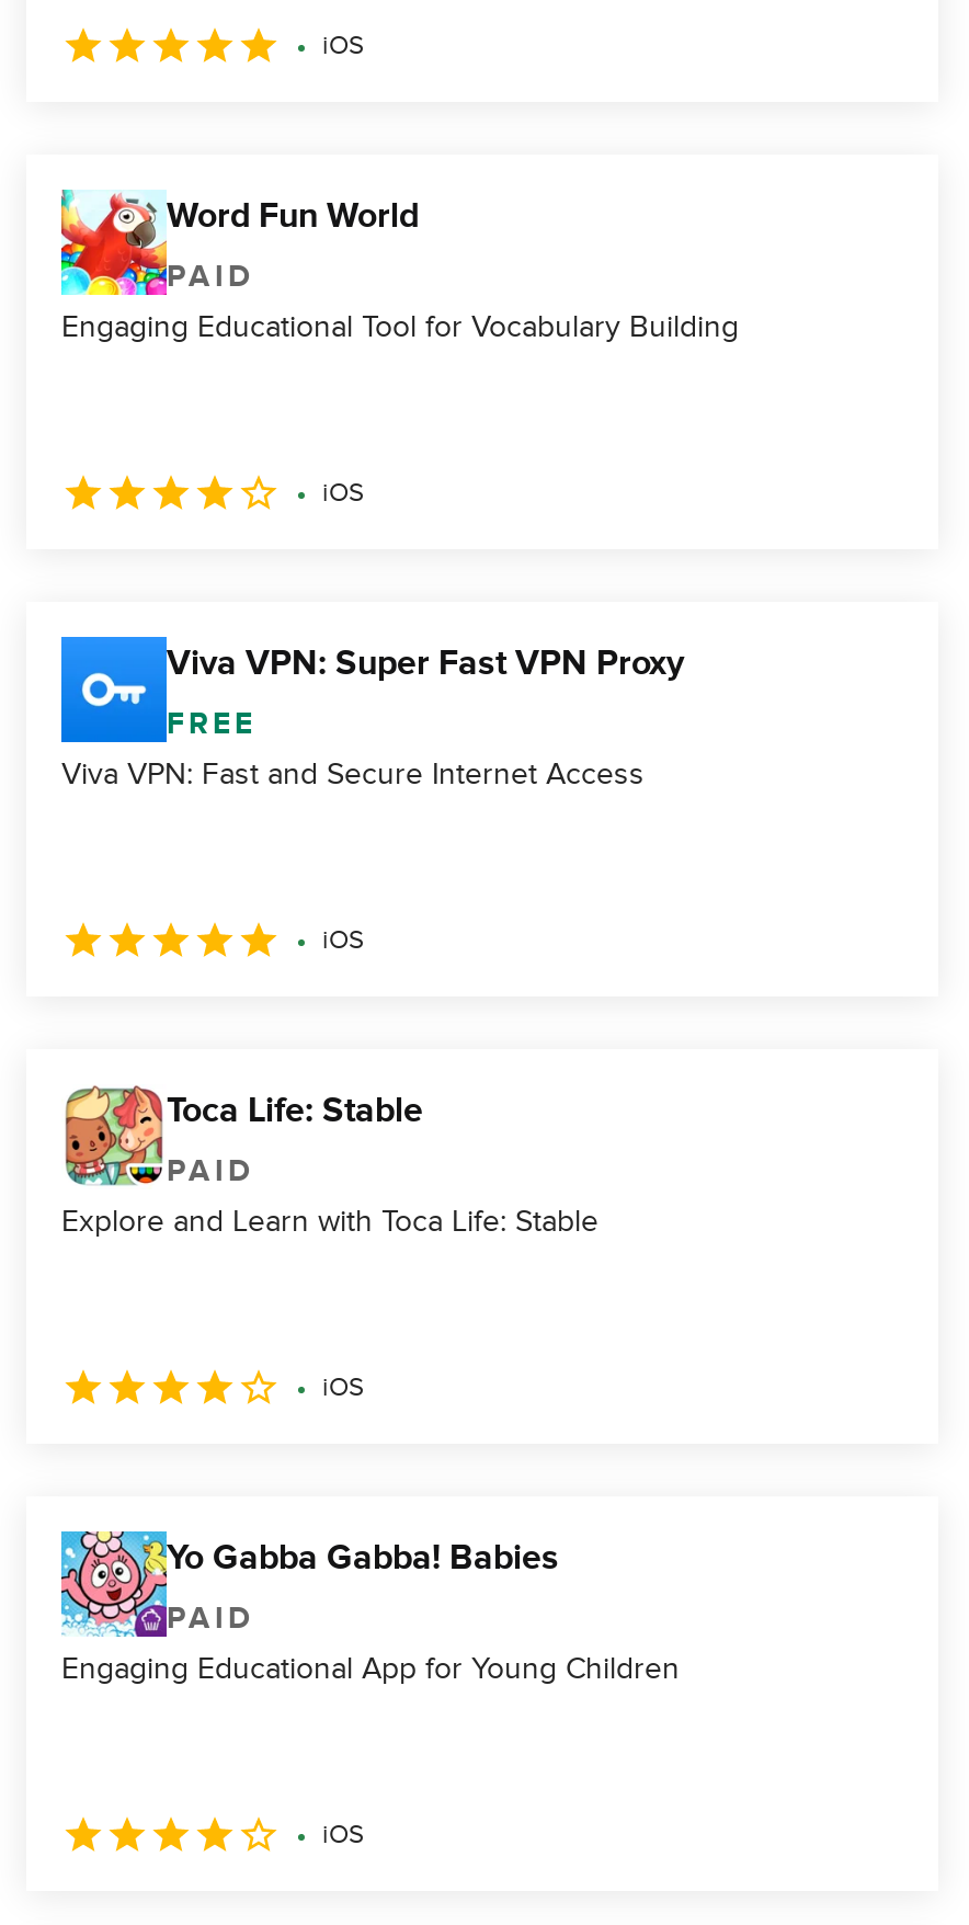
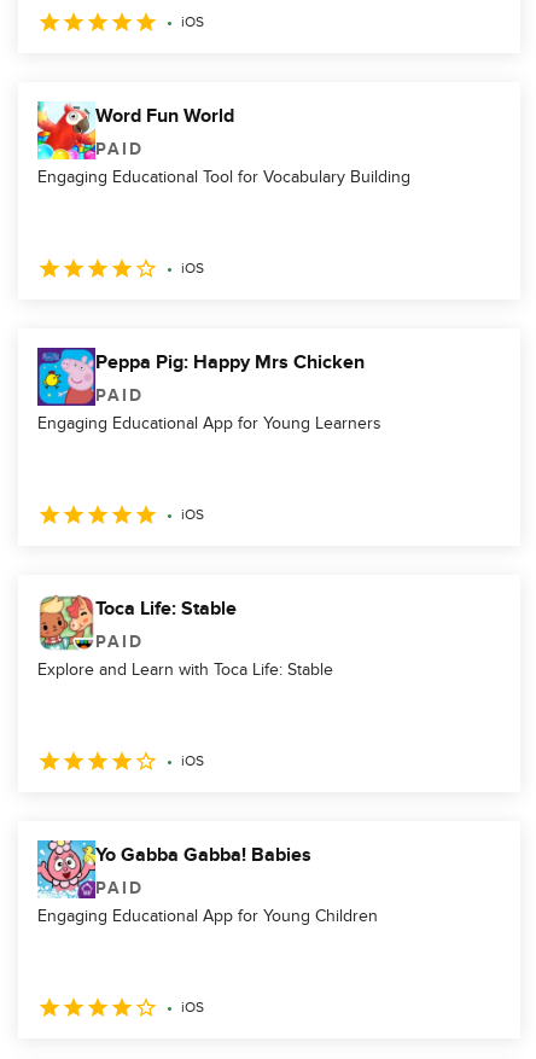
- [image]
- Viva VPN: Super Fast VPN Proxy
- FREE
- Viva VPN: Fast and Secure Internet Access
+ [image]
+ Peppa Pig: Happy Mrs Chicken
+ PAID
+ Engaging Educational App for Young Learners
